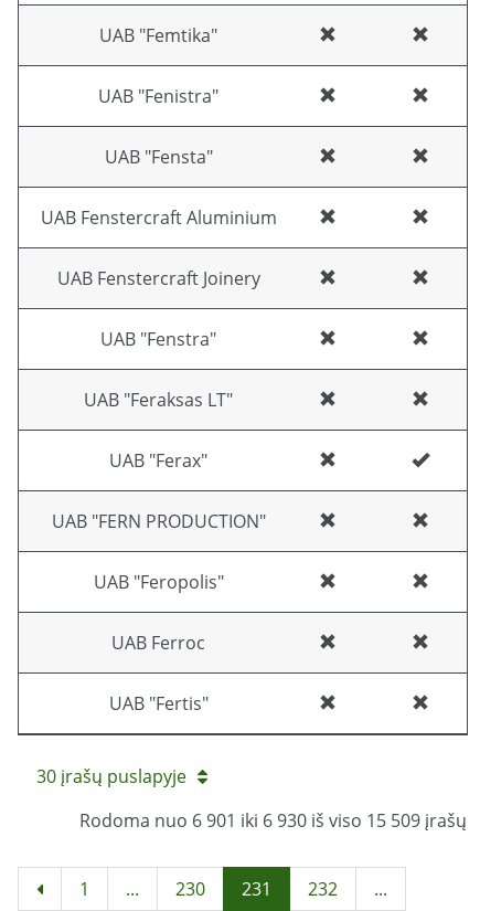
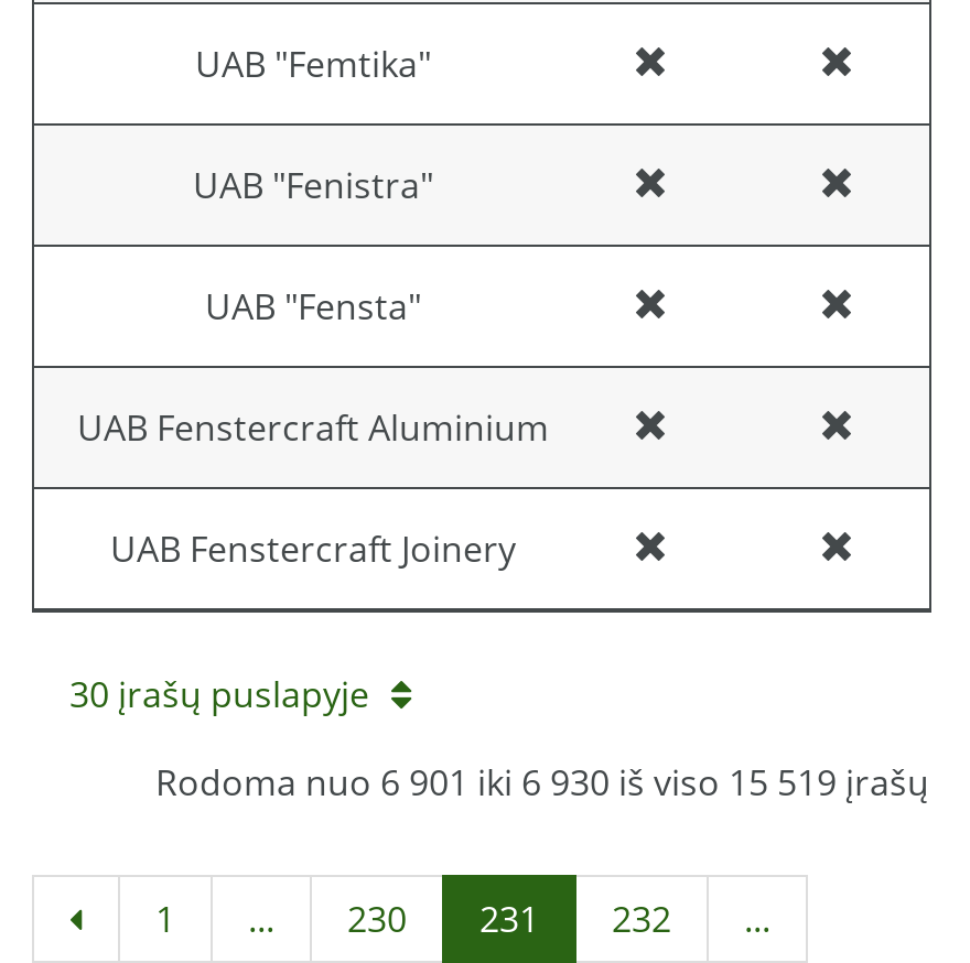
- UAB "Fenstra"
- UAB "Feraksas LT"
- UAB "Ferax"
- UAB "FERN PRODUCTION"
- UAB "Feropolis"
- UAB Ferroc
- UAB "Fertis"

- Rodoma nuo 6 901 iki 6 930 iš viso 15 509 įrašų
+ Rodoma nuo 6 901 iki 6 930 iš viso 15 519 įrašų
